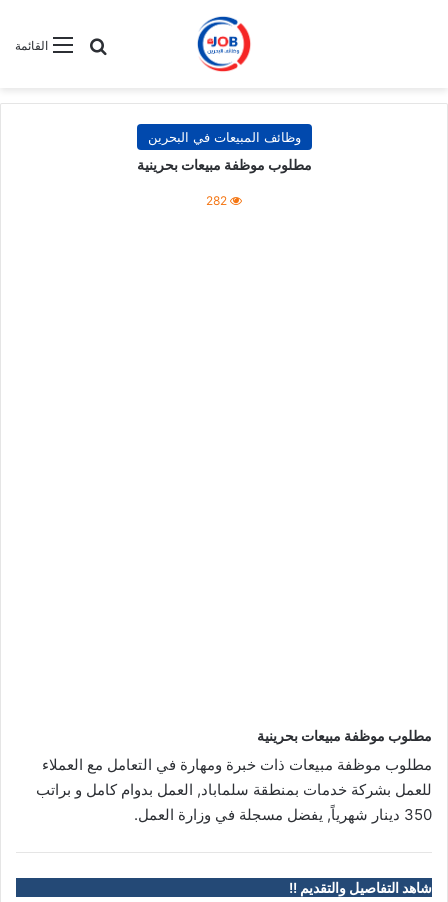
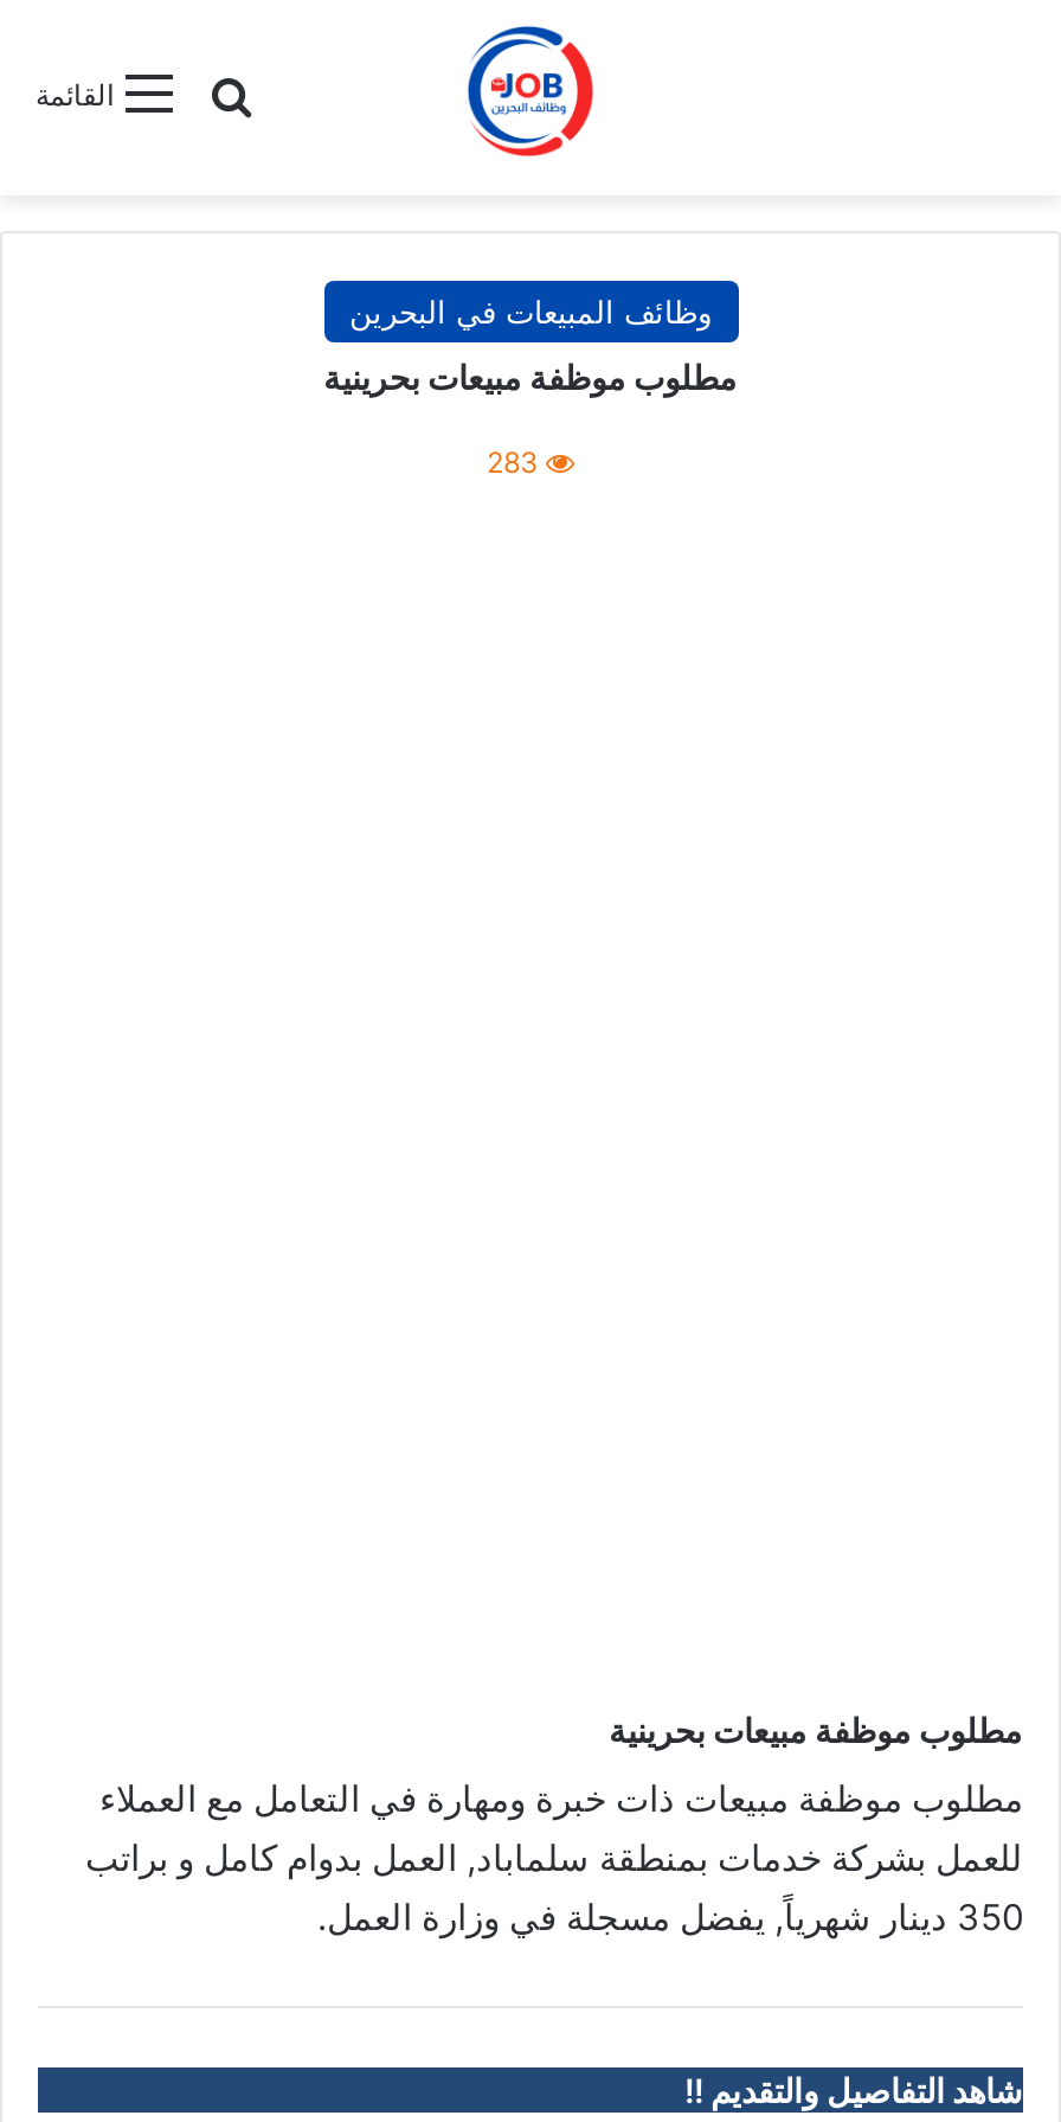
- 282
+ 283
